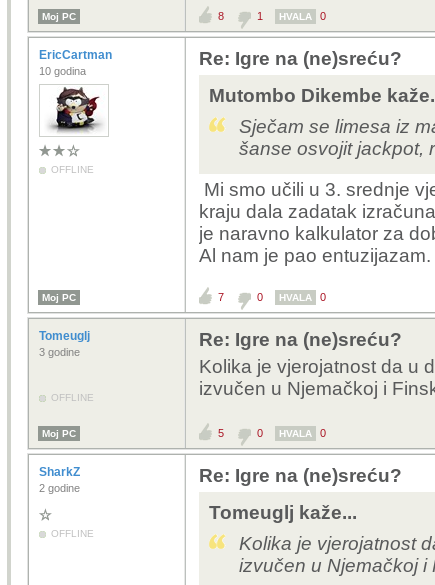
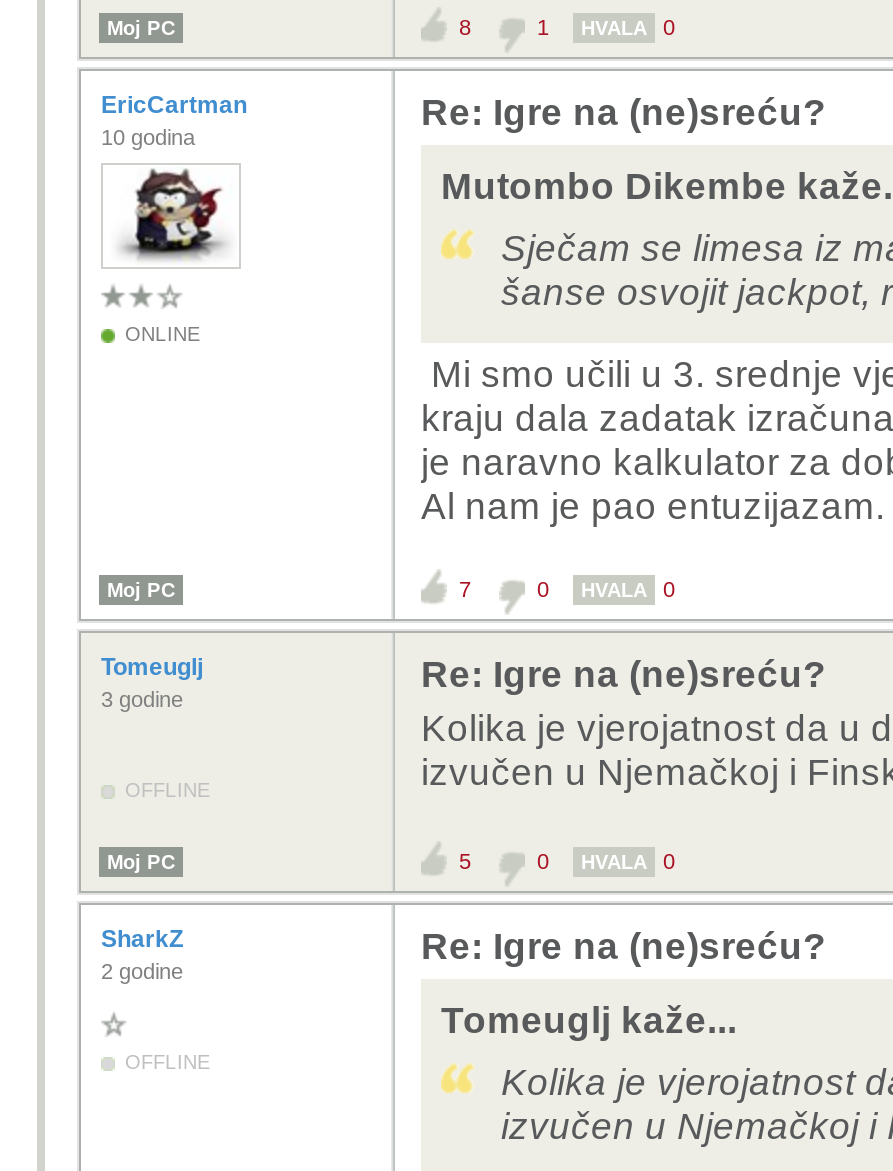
- OFFLINE
+ ONLINE
